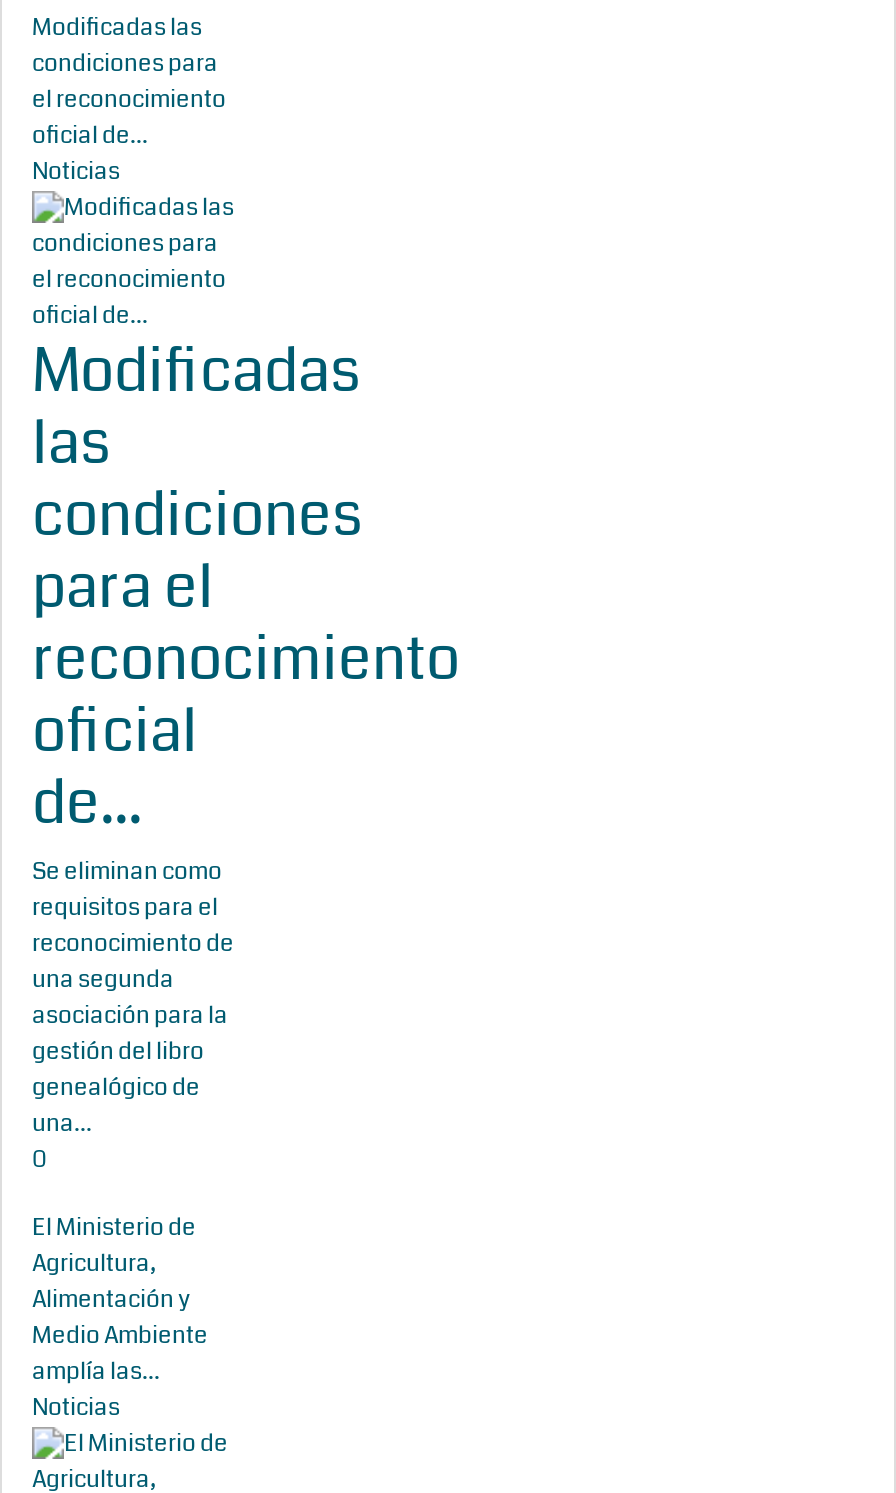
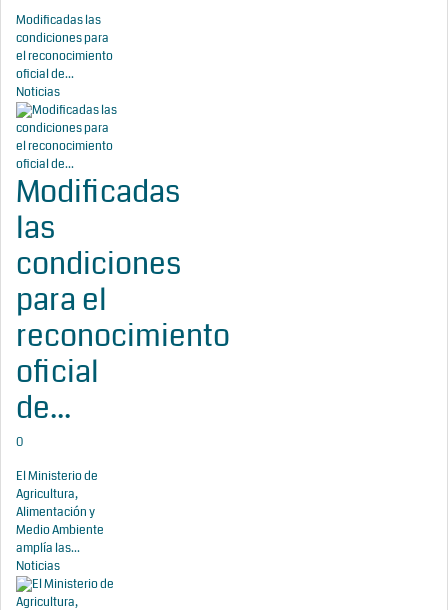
- Se eliminan como
- requisitos para el
- reconocimiento de
- una segunda
- asociación para la
- gestión del libro
- genealógico de
- una...
